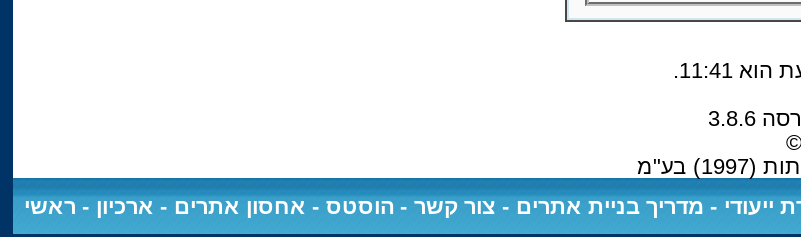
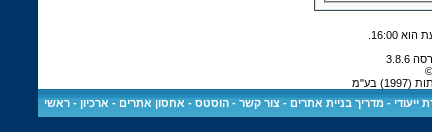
- 11:41
+ 16:00
